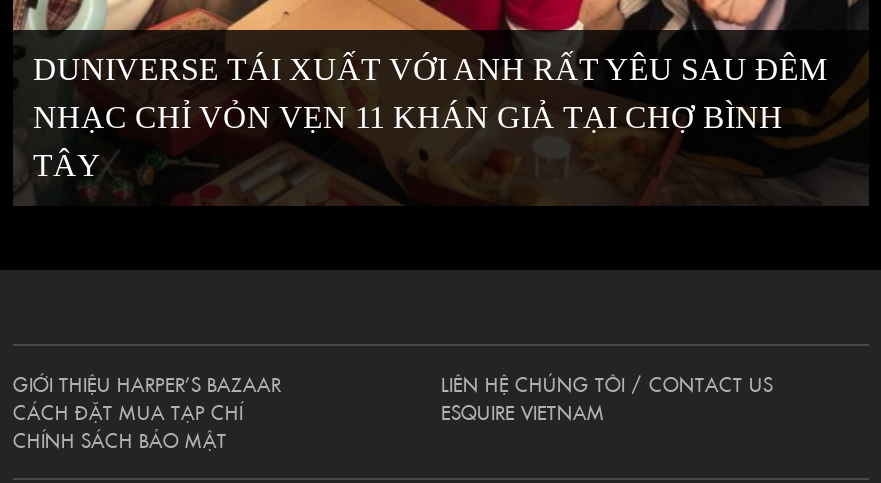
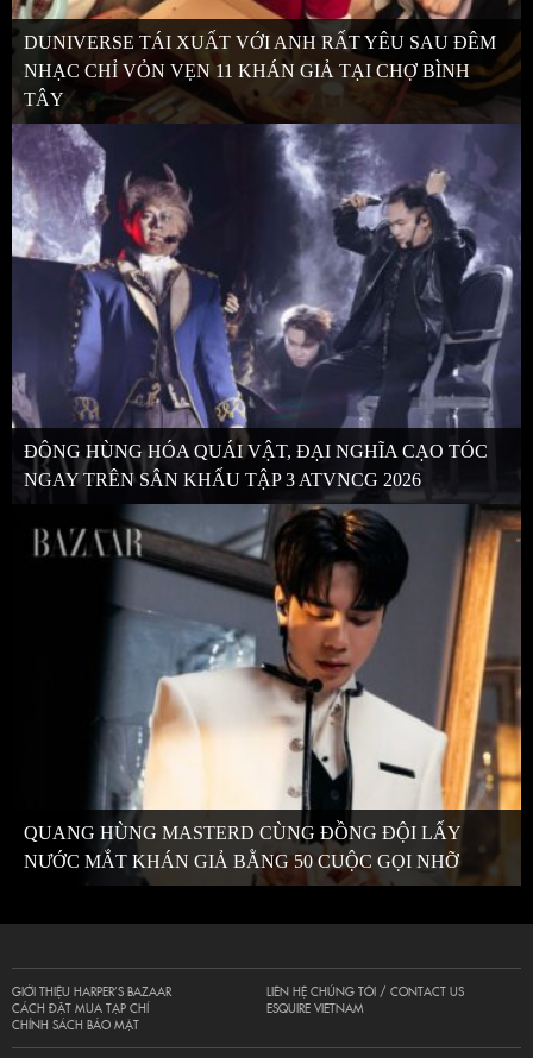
+ [image]
+ ĐÔNG HÙNG HÓA QUÁI VẬT, ĐẠI NGHĨA CẠO TÓC
+ NGAY TRÊN SÂN KHẤU TẬP 3 ATVNCG 2026

+ [image]
+ QUANG HÙNG MASTERD CÙNG ĐỒNG ĐỘI LẤY
+ NƯỚC MẮT KHÁN GIẢ BẰNG 50 CUỘC GỌI NHỠ
